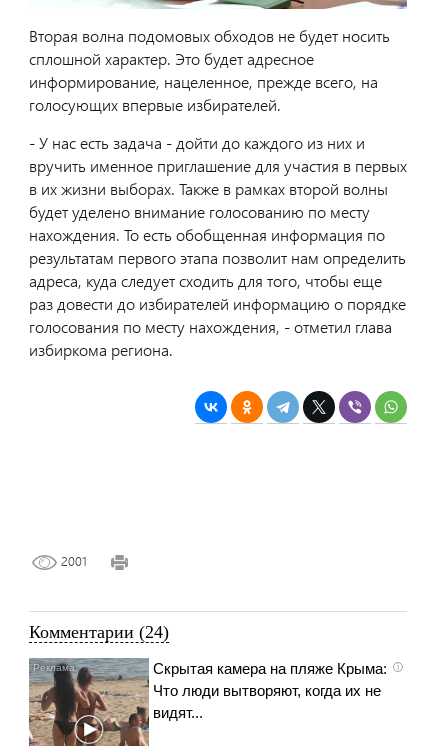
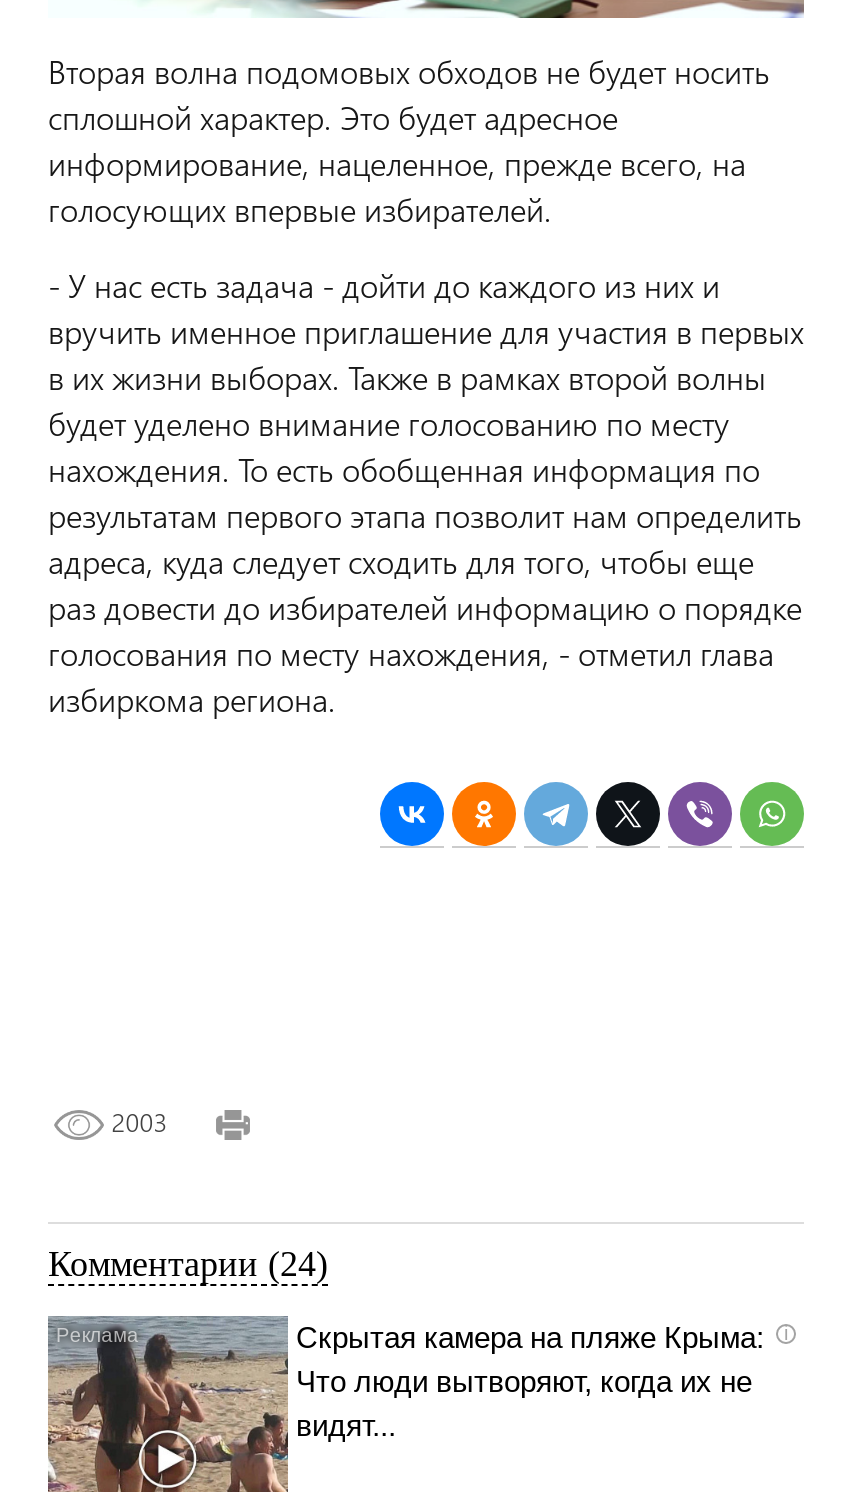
- 2001
+ 2003
